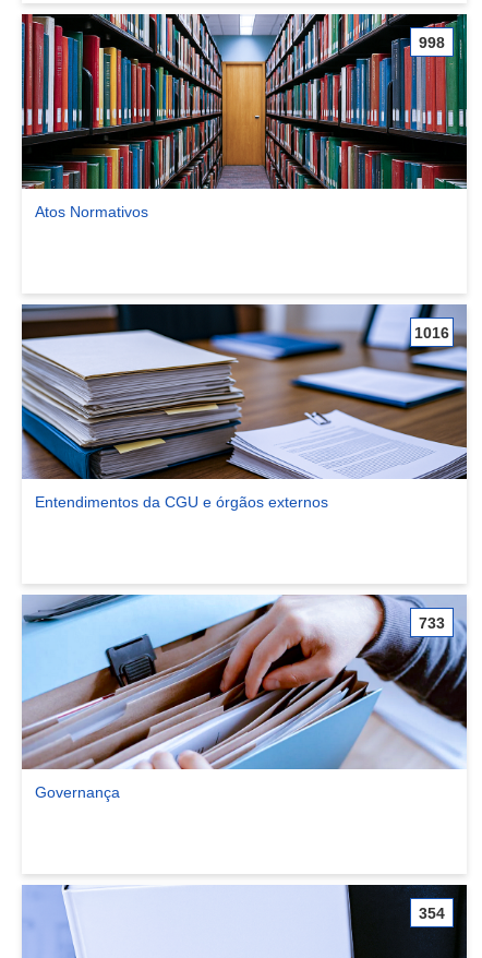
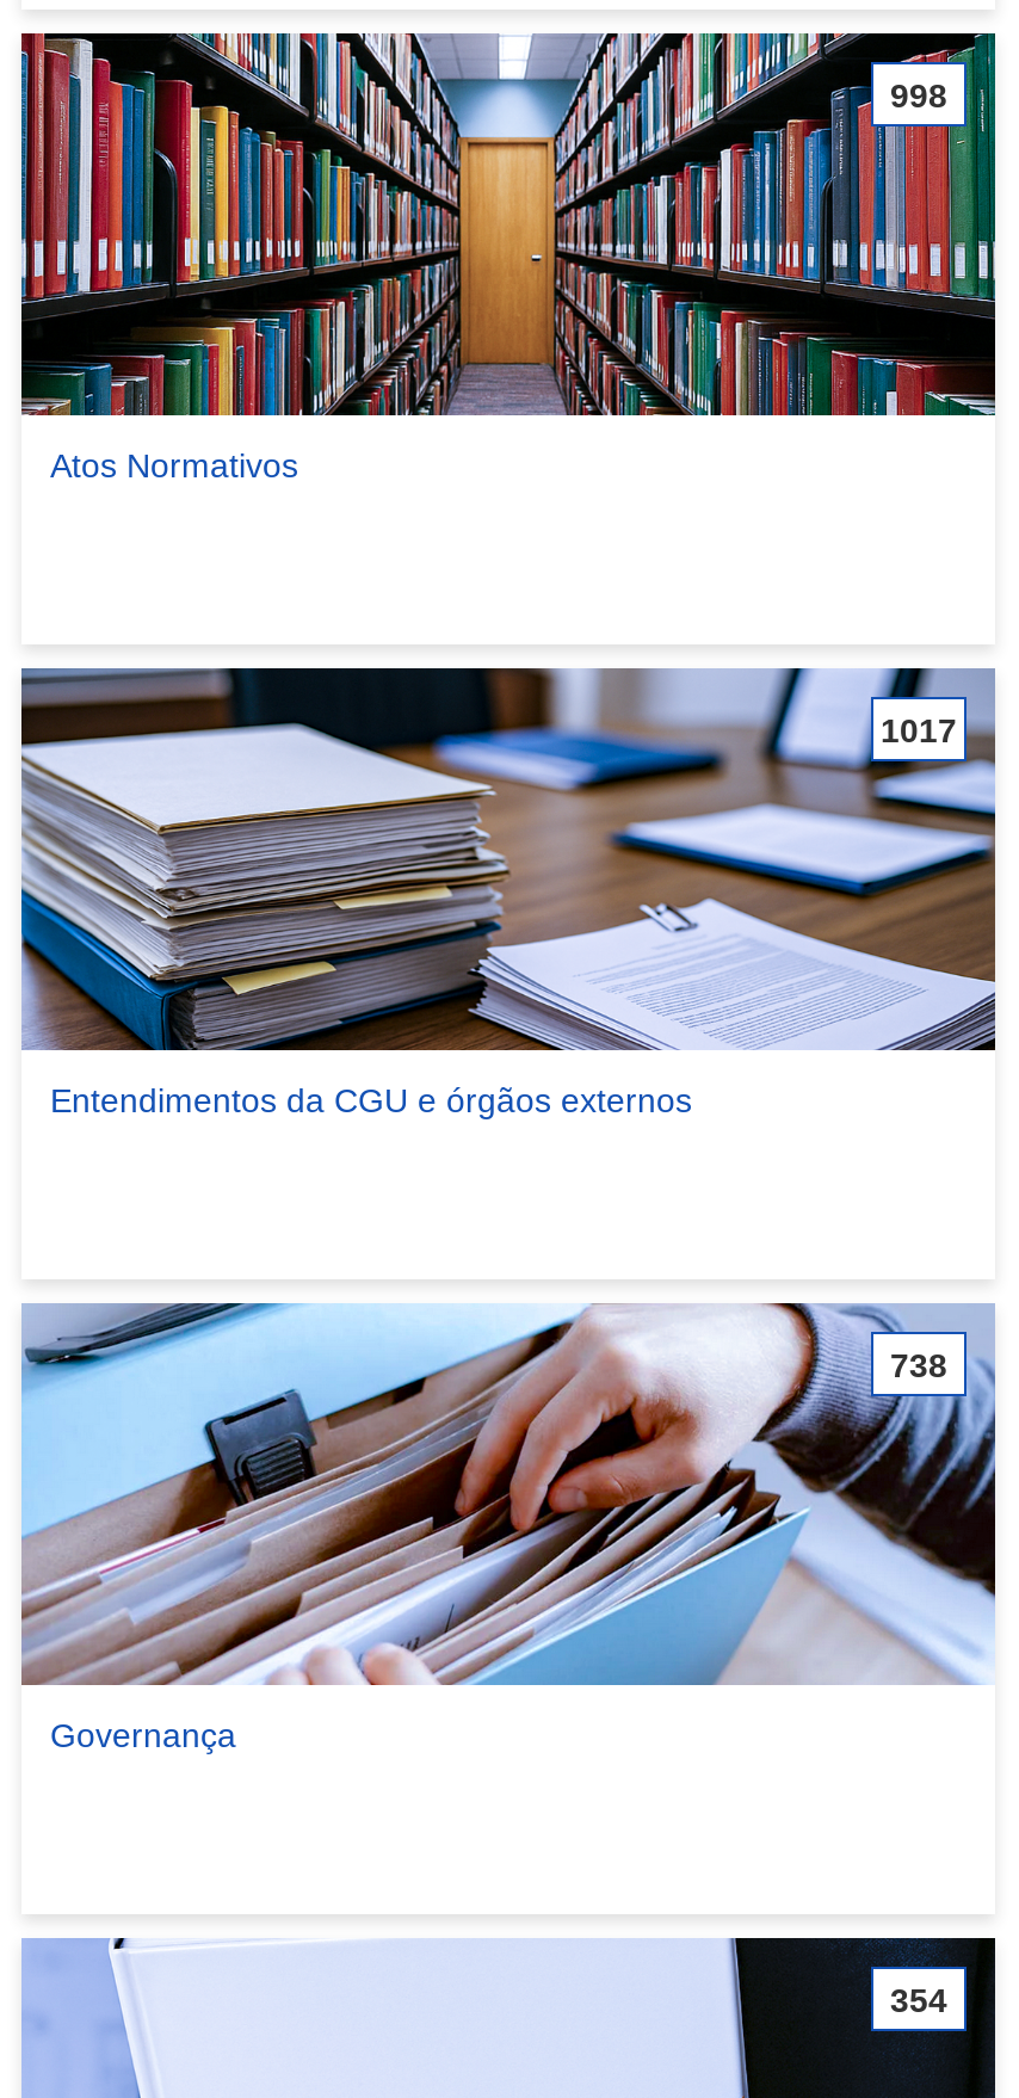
- 1016
+ 1017

- 733
+ 738
